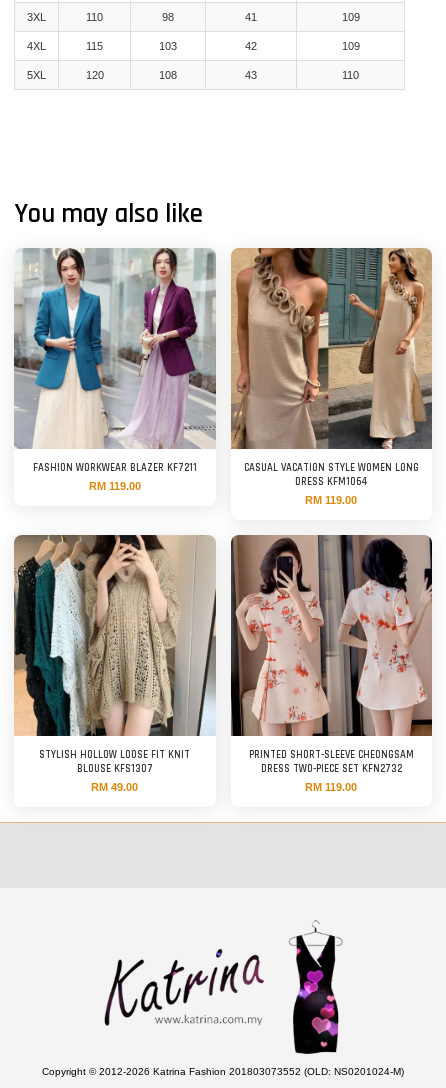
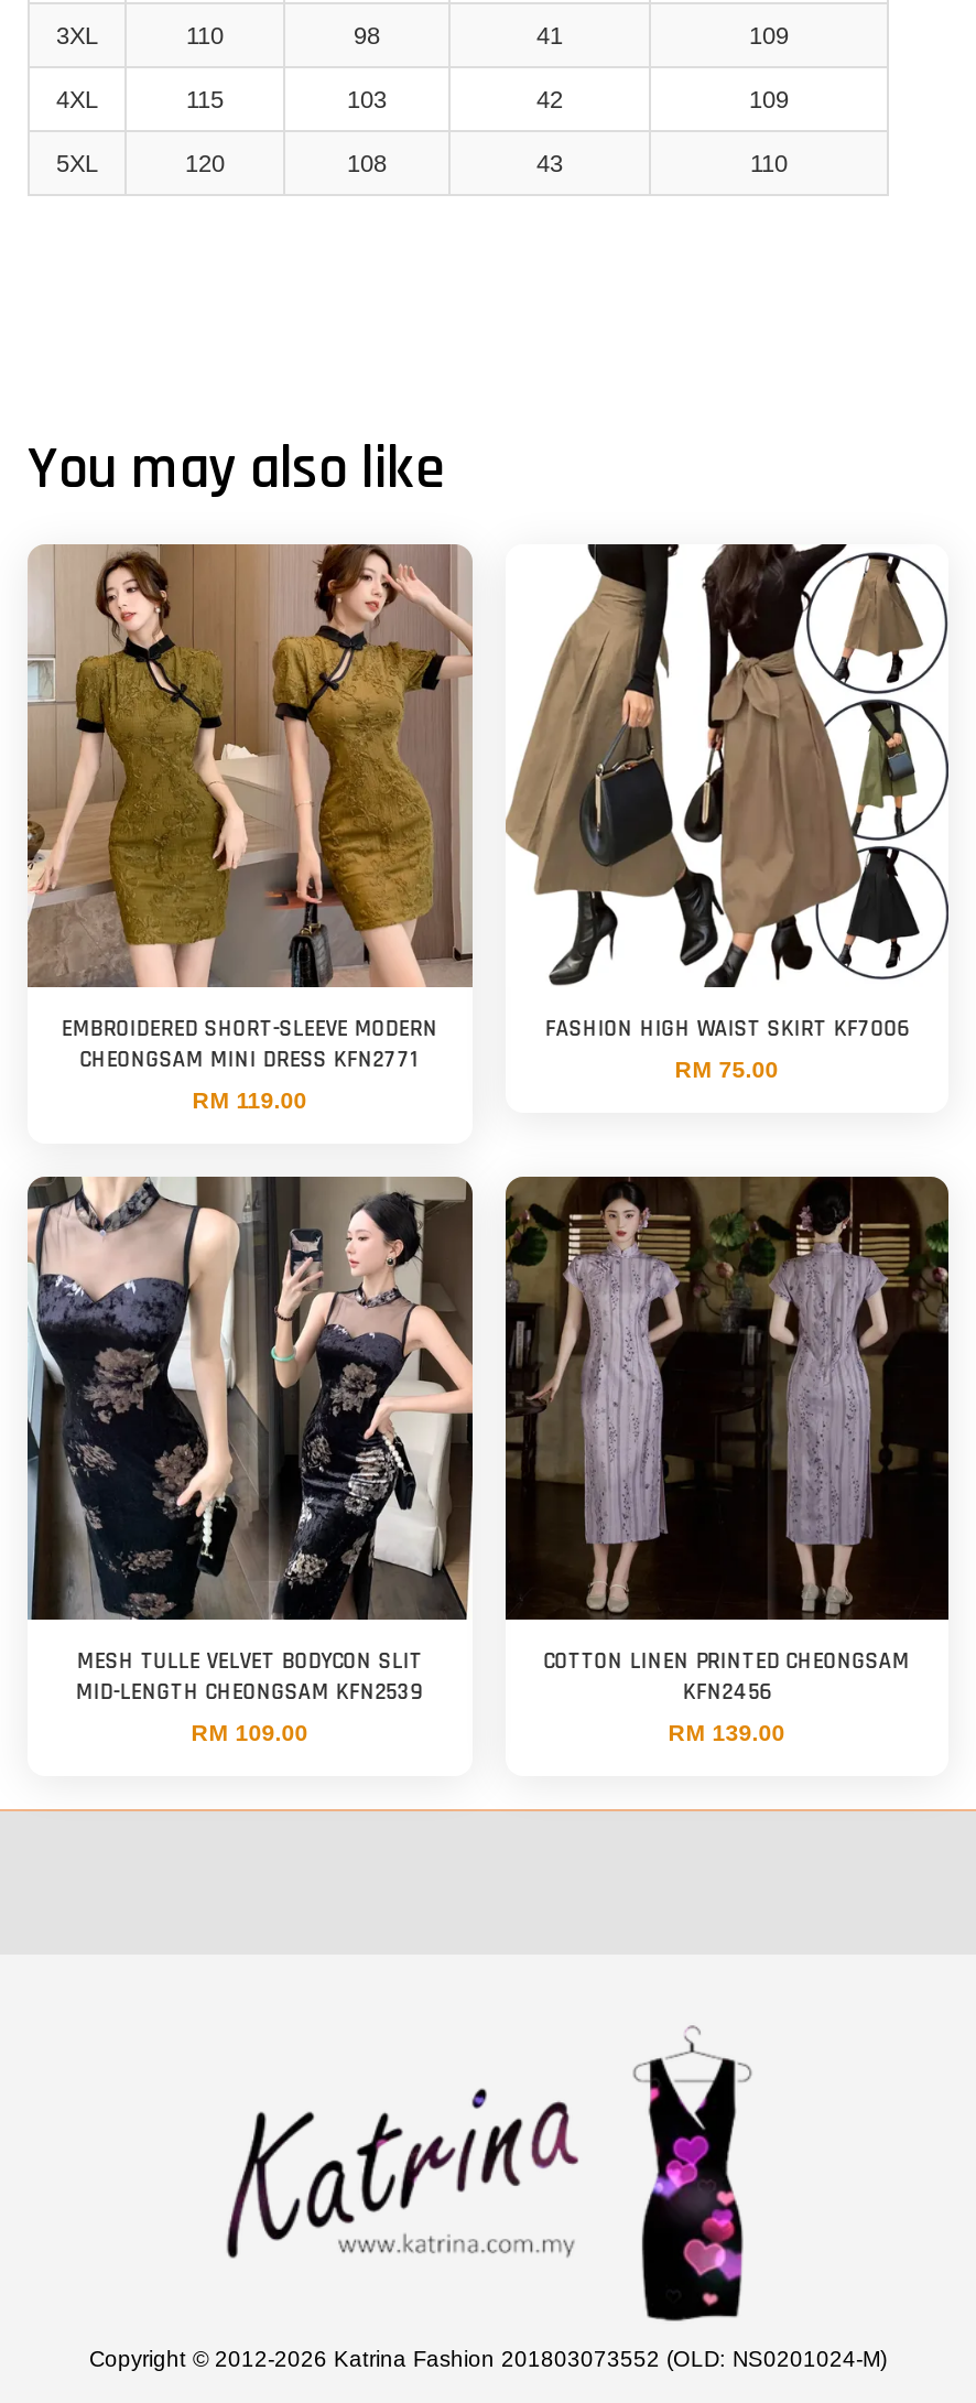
- [image]
- FASHION WORKWEAR BLAZER KF7211
+ [image]
+ EMBROIDERED SHORT-SLEEVE MODERN
+ CHEONGSAM MINI DRESS KFN2771

- [image]
- CASUAL VACATION STYLE WOMEN LONG
- DRESS KFM1064
- RM 119.00
+ [image]
+ FASHION HIGH WAIST SKIRT KF7006
+ RM 75.00

- [image]
- STYLISH HOLLOW LOOSE FIT KNIT
- BLOUSE KFS1307
- RM 49.00
+ [image]
+ MESH TULLE VELVET BODYCON SLIT
+ MID-LENGTH CHEONGSAM KFN2539
+ RM 109.00

- [image]
- PRINTED SHORT-SLEEVE CHEONGSAM
- DRESS TWO-PIECE SET KFN2732
- RM 119.00
+ [image]
+ COTTON LINEN PRINTED CHEONGSAM
+ KFN2456
+ RM 139.00
